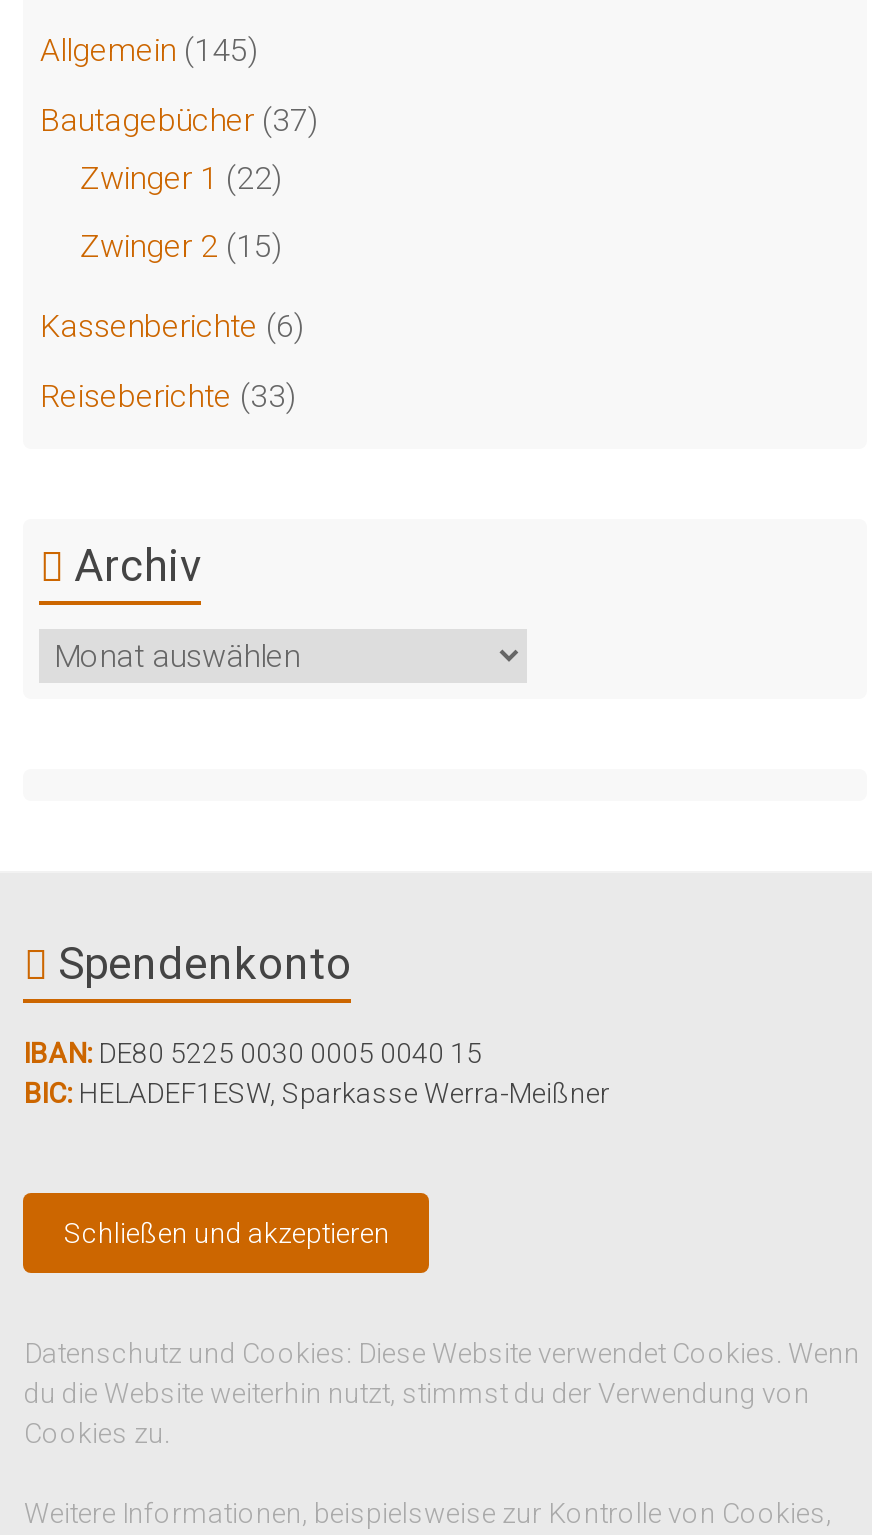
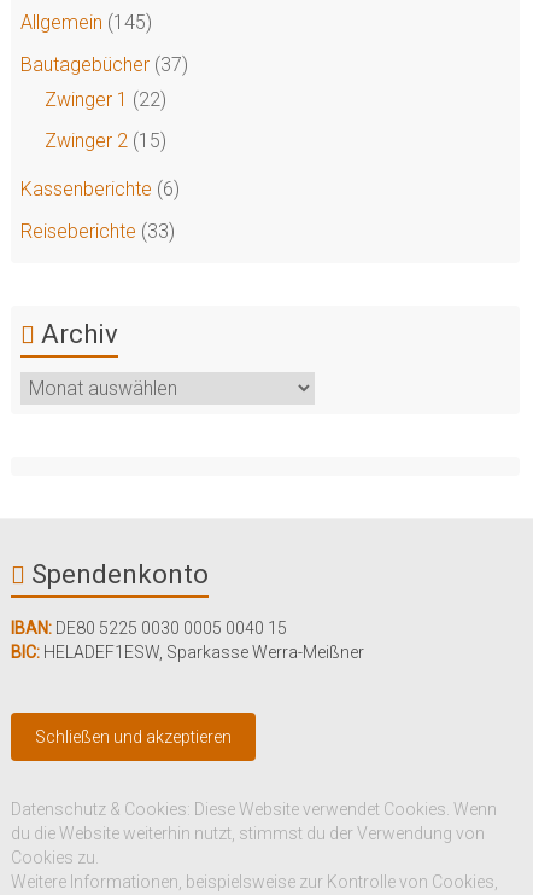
- Datenschutz und Cookies: Diese Website verwendet Cookies. Wenn
+ Datenschutz & Cookies: Diese Website verwendet Cookies. Wenn
